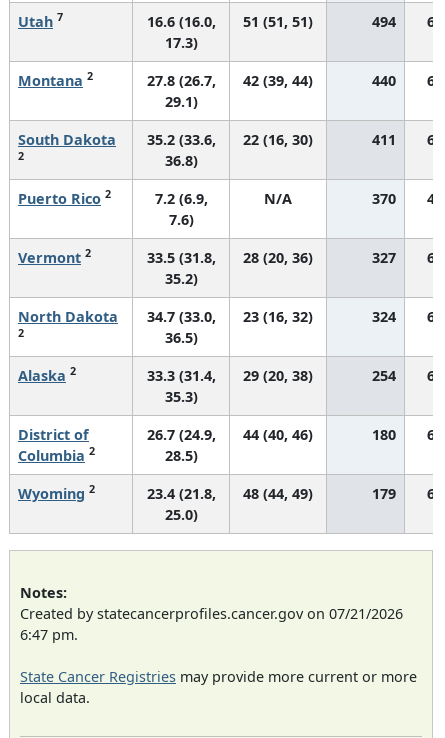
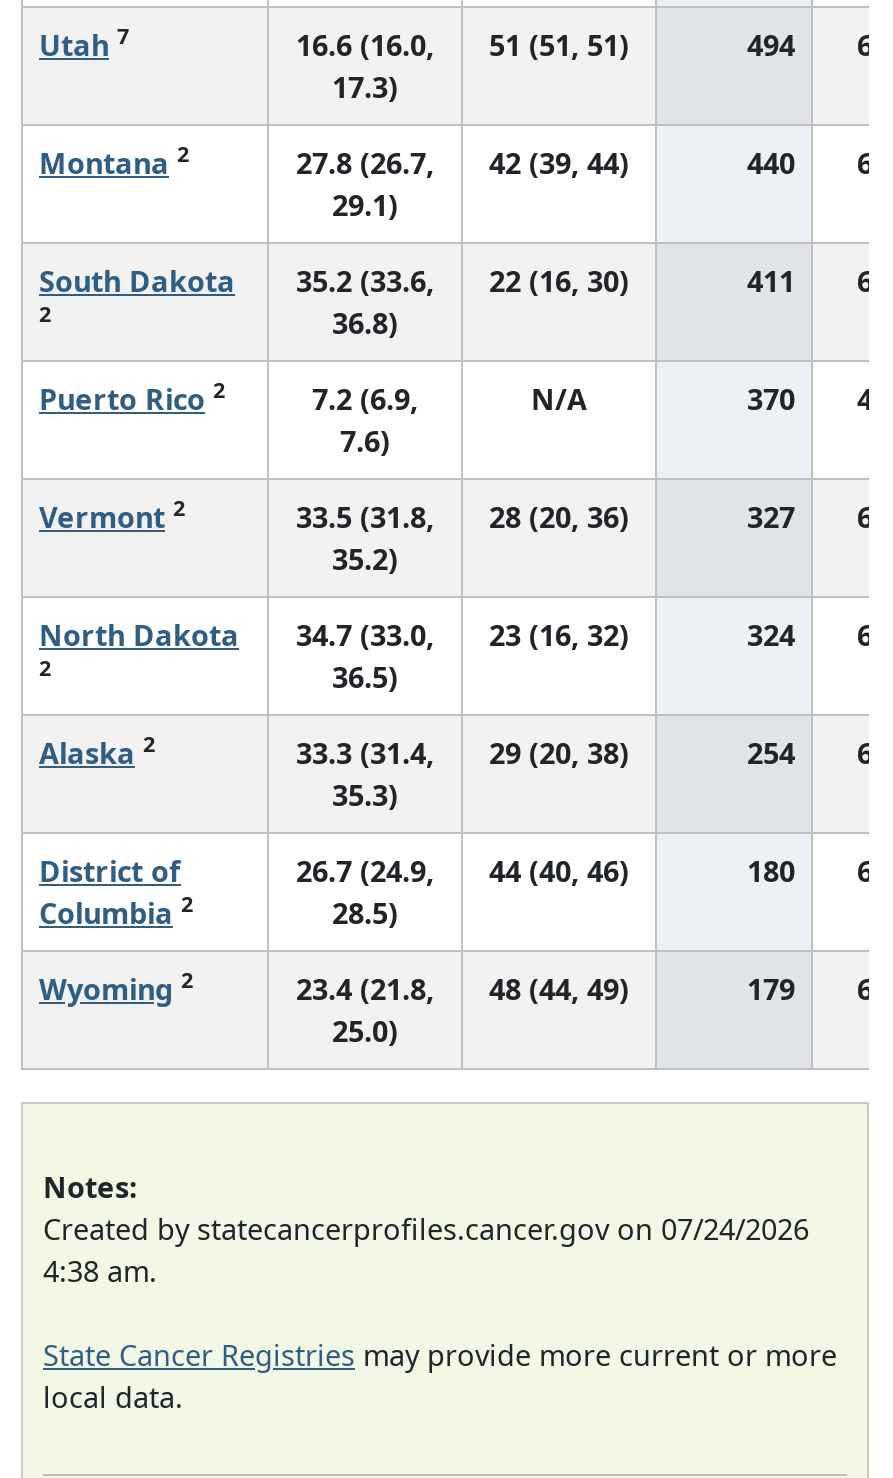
- Created by statecancerprofiles.cancer.gov on 07/21/2026
- 6:47 pm.
+ Created by statecancerprofiles.cancer.gov on 07/24/2026
+ 4:38 am.
